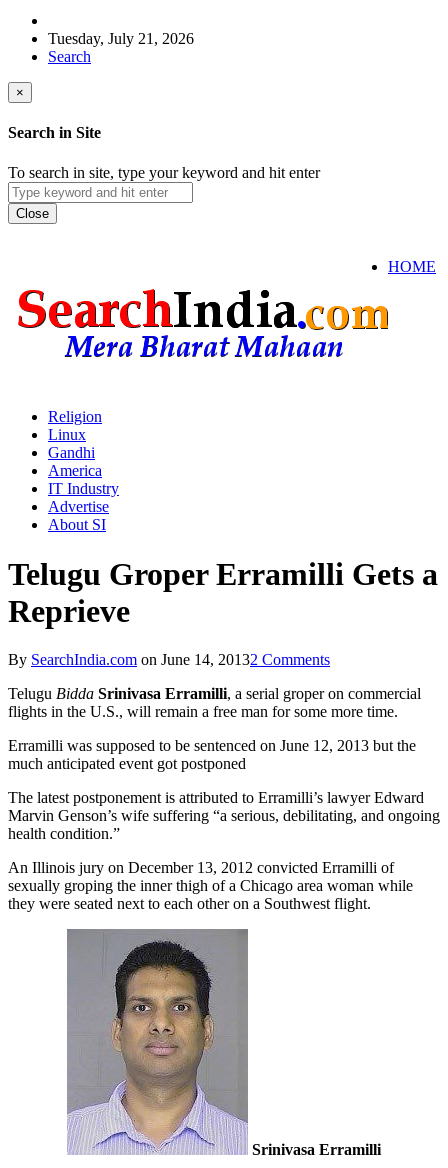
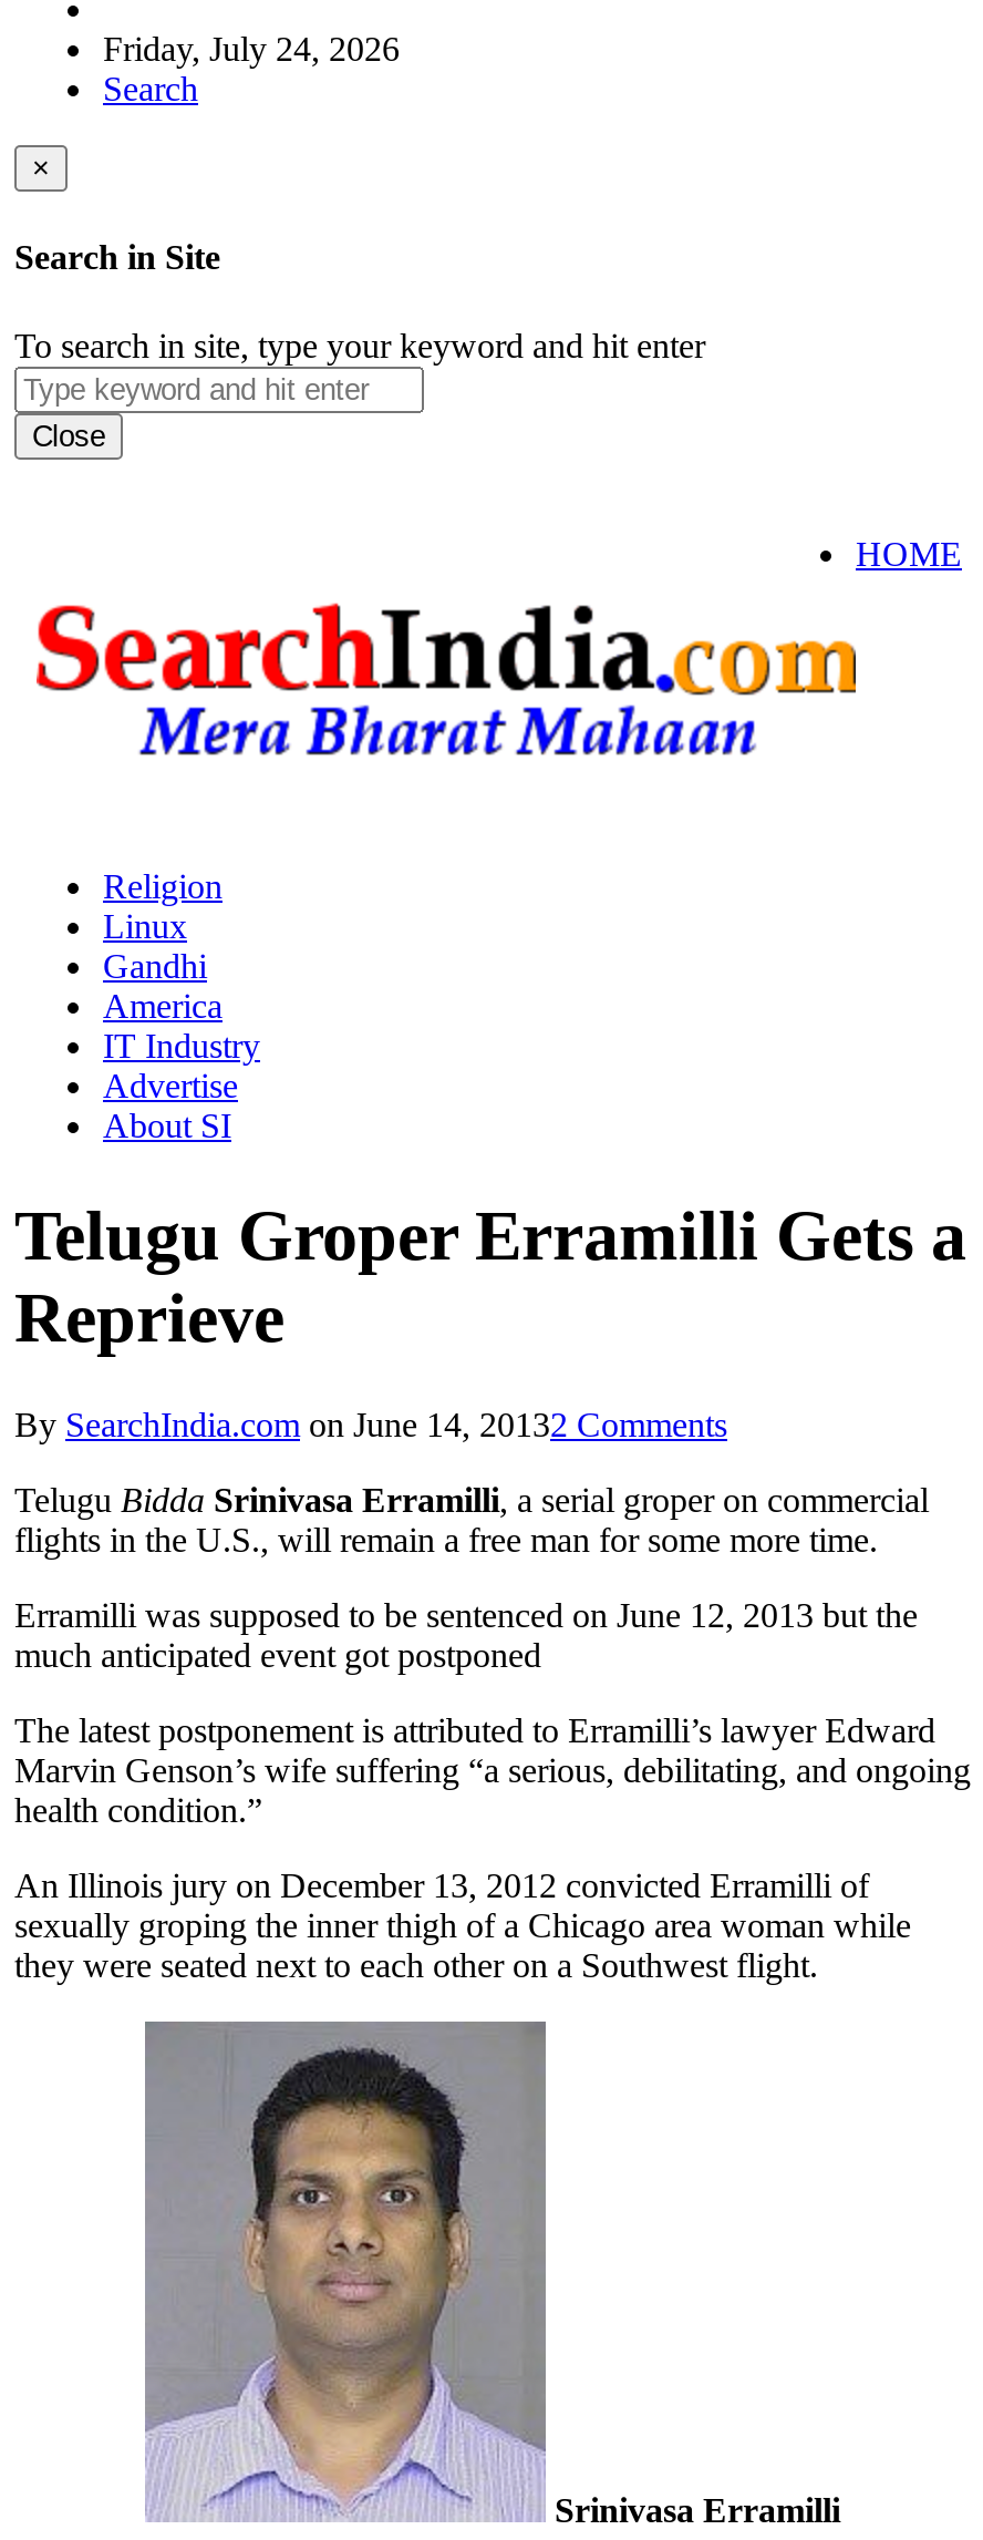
- Tuesday, July 21, 2026
+ Friday, July 24, 2026
